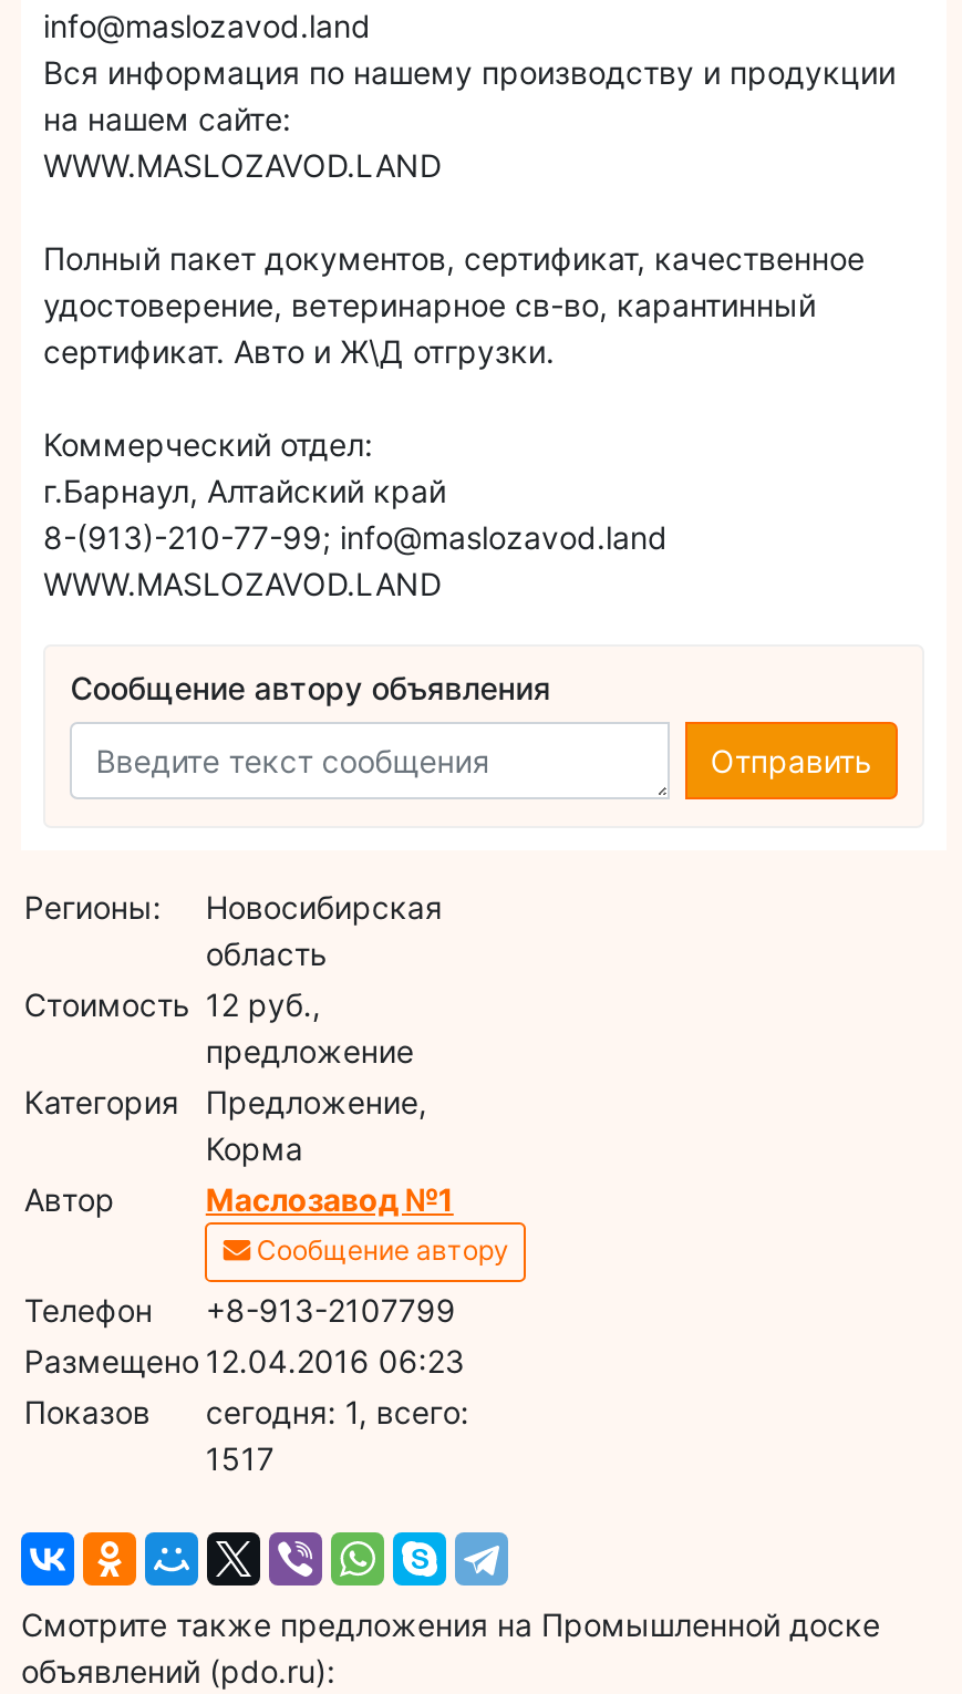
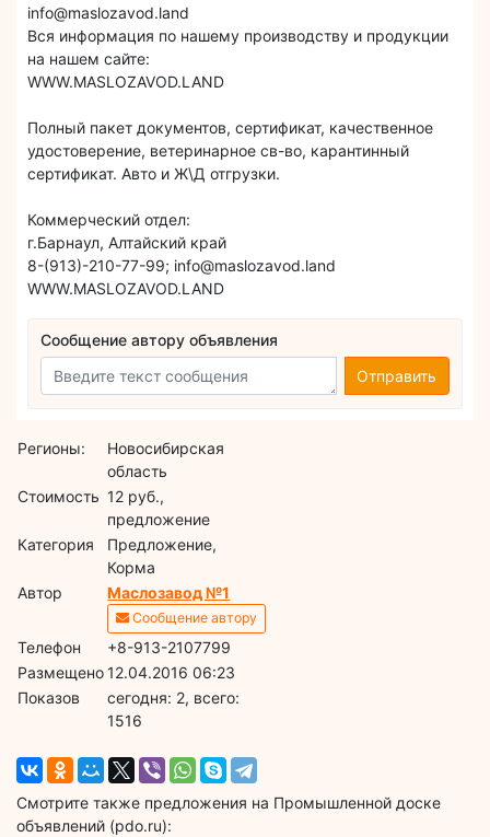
- cегодня: 1, всего:
+ cегодня: 2, всего:

- 1517
+ 1516
